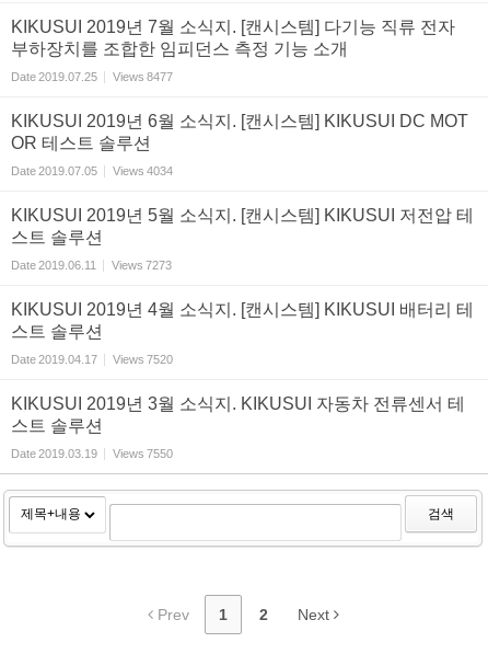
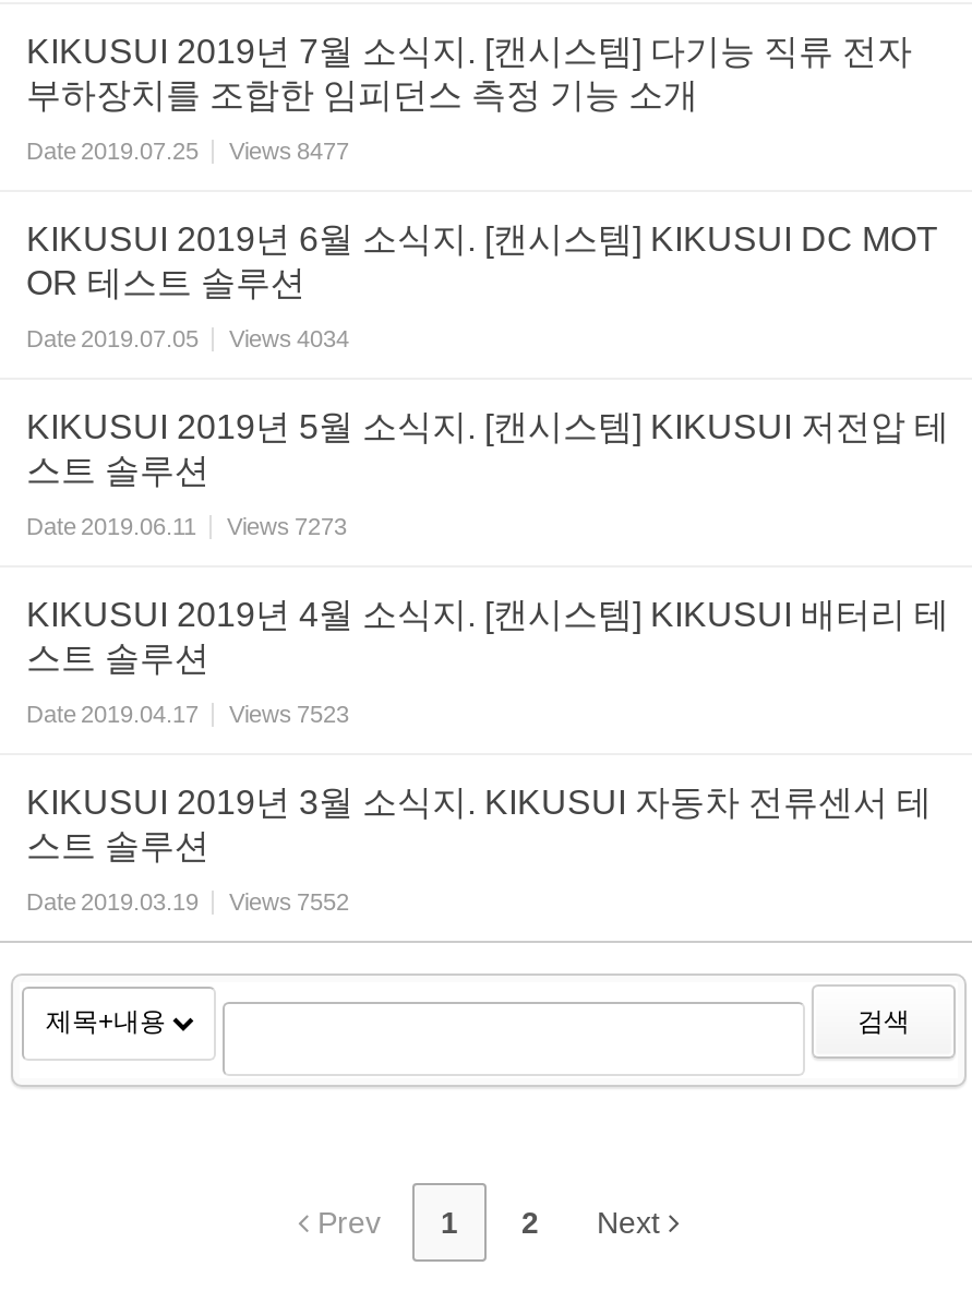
- Date 2019.04.17 Views 7520
+ Date 2019.04.17 Views 7523

- Date 2019.03.19 Views 7550
+ Date 2019.03.19 Views 7552
